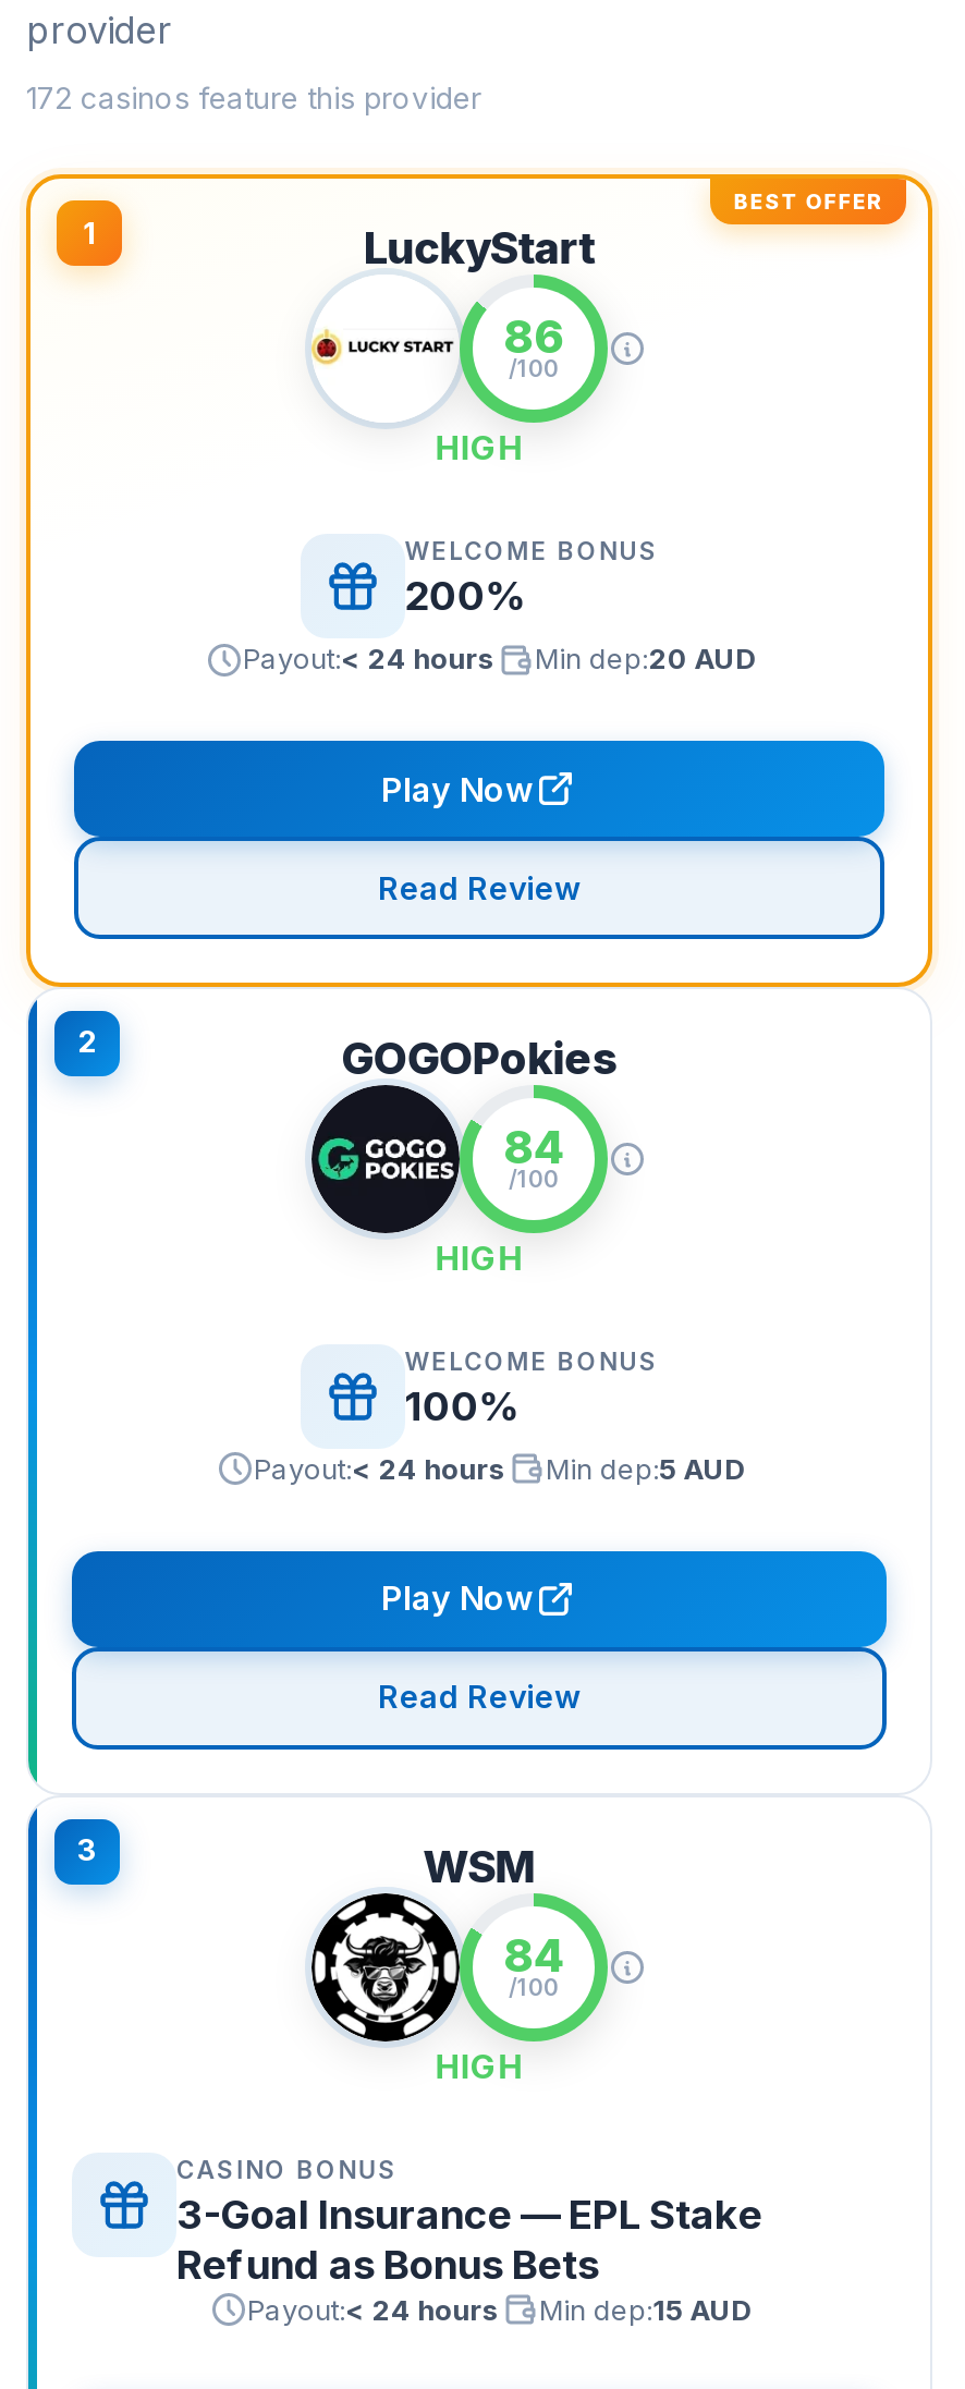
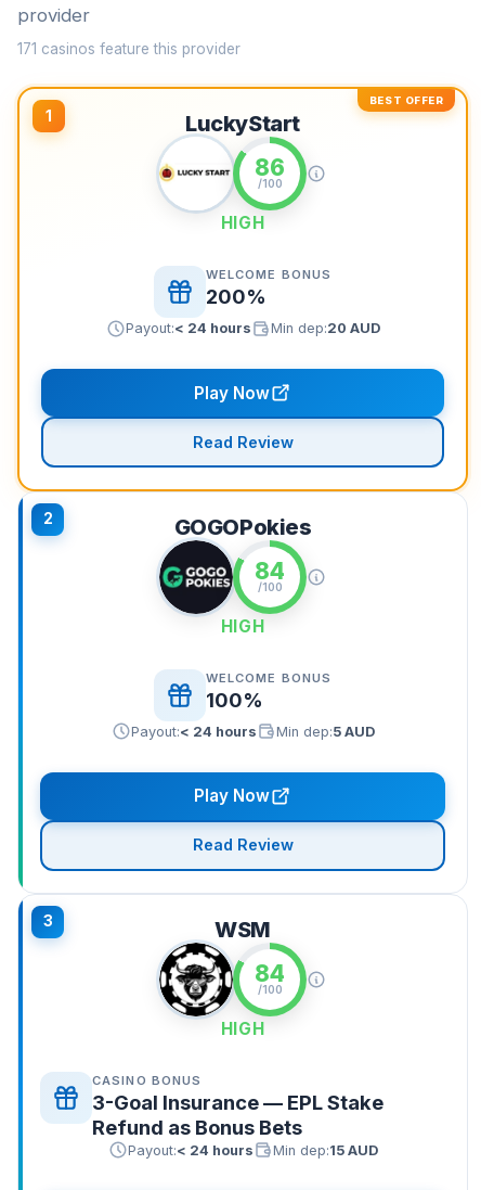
- 172 casinos feature this provider
+ 171 casinos feature this provider
